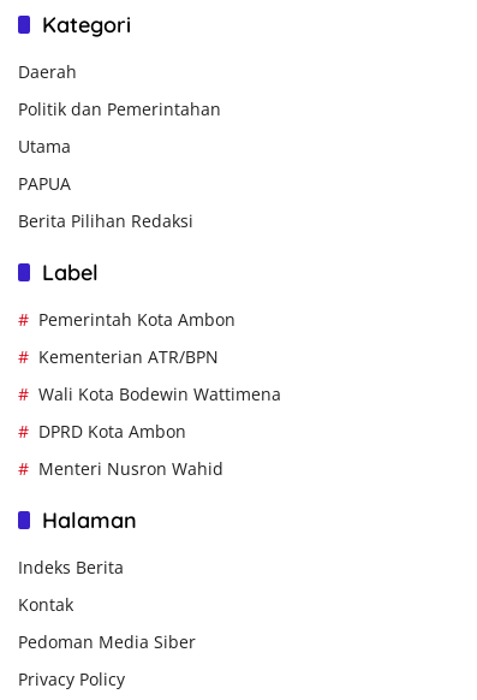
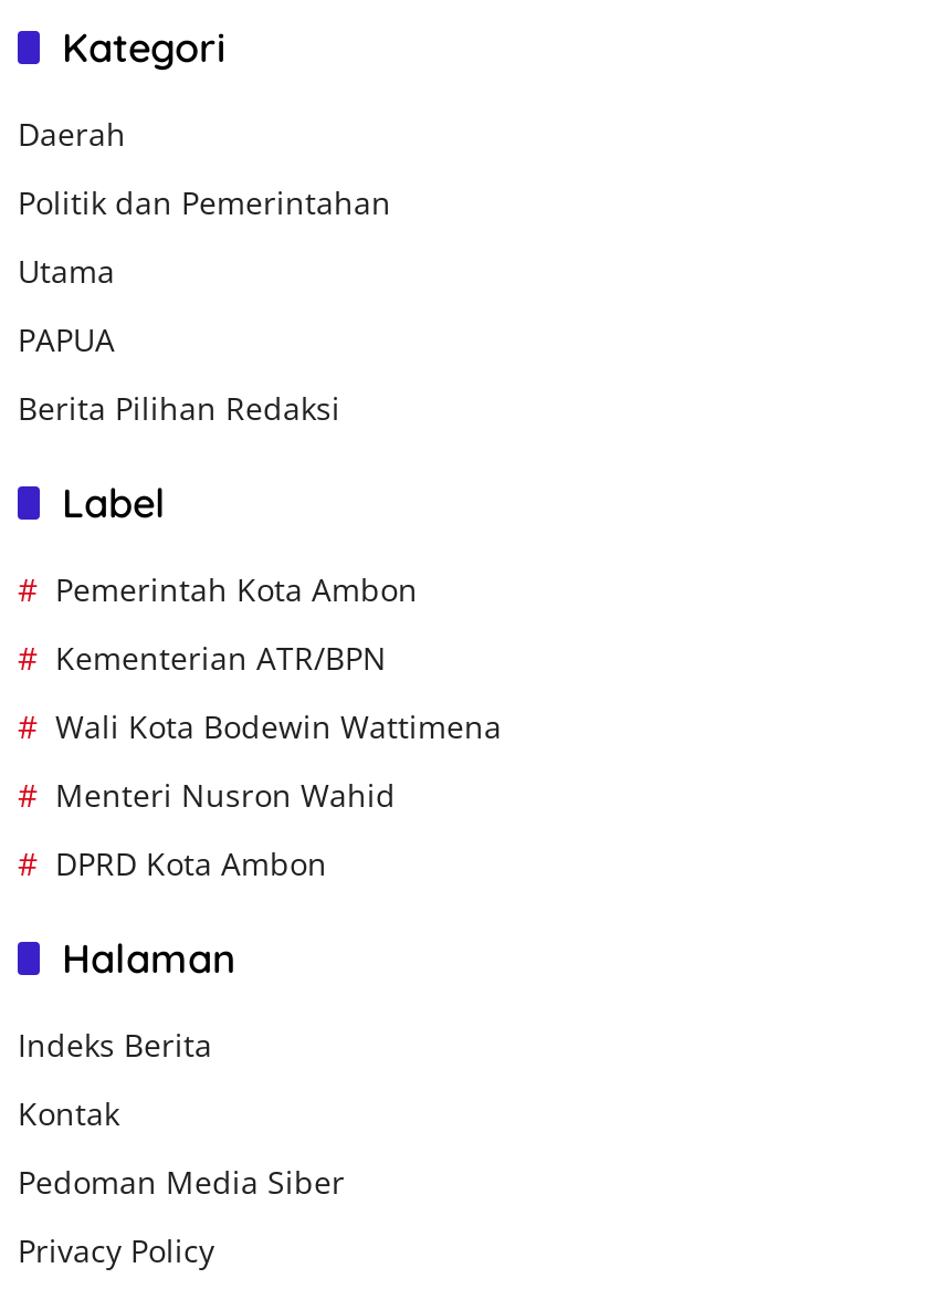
moved down: DPRD Kota Ambon

moved up: Menteri Nusron Wahid
